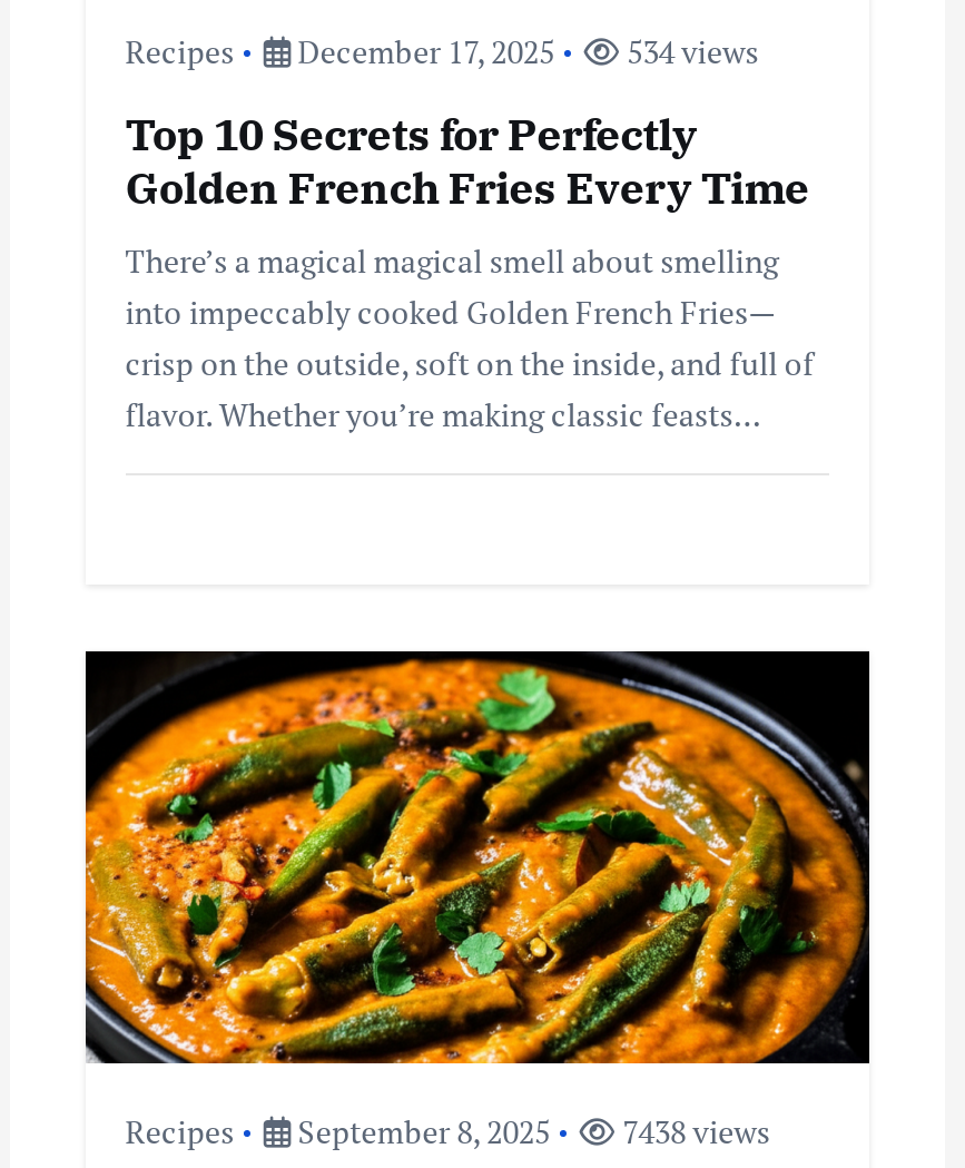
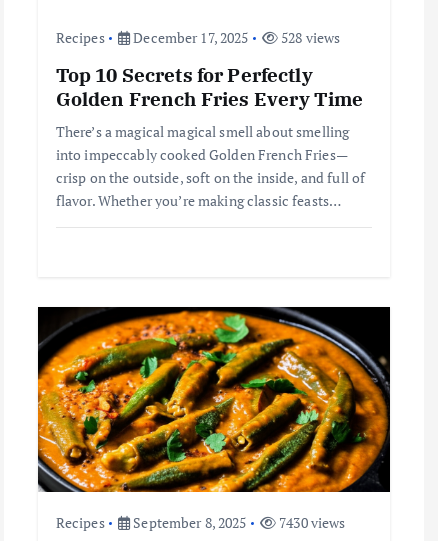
- Recipes December 17, 2025 534 views
+ Recipes December 17, 2025 528 views

- Recipes September 8, 2025 7438 views
+ Recipes September 8, 2025 7430 views
